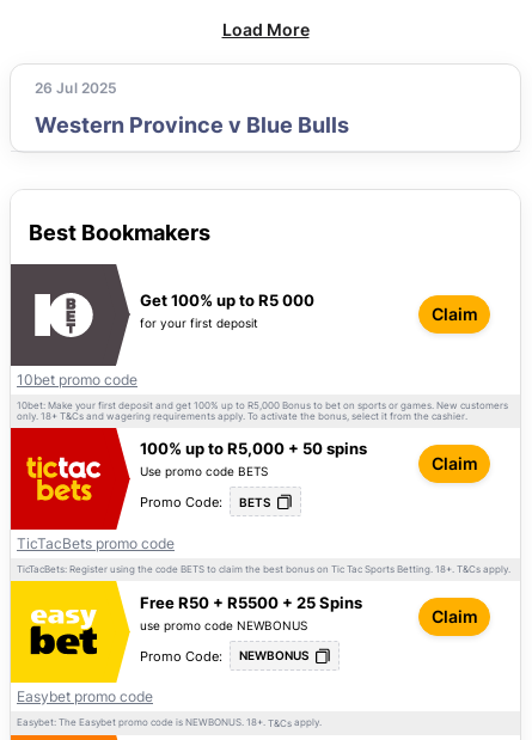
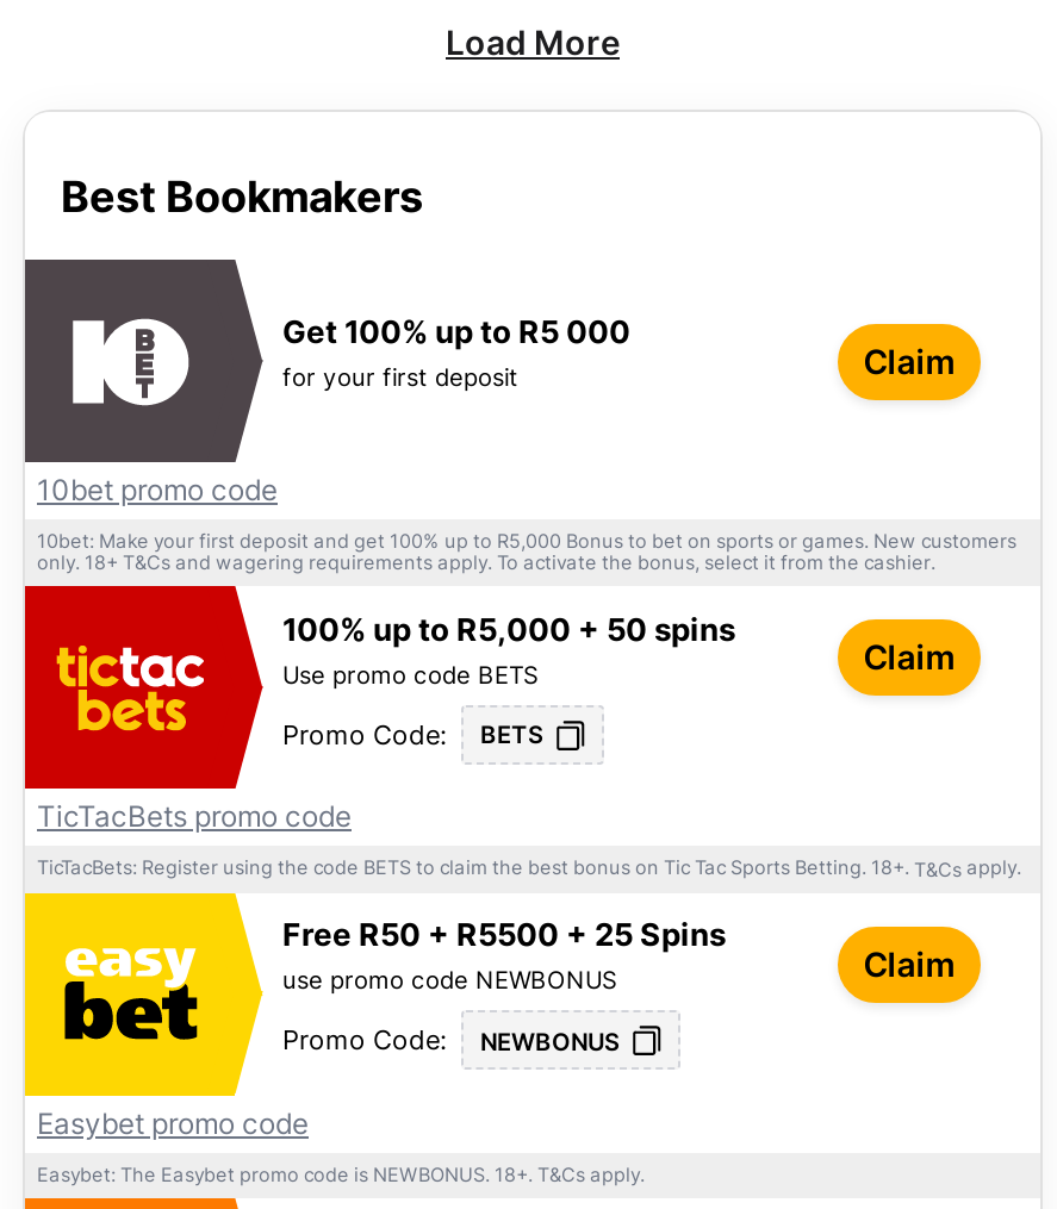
- 26 Jul 2025
- Western Province v Blue Bulls
